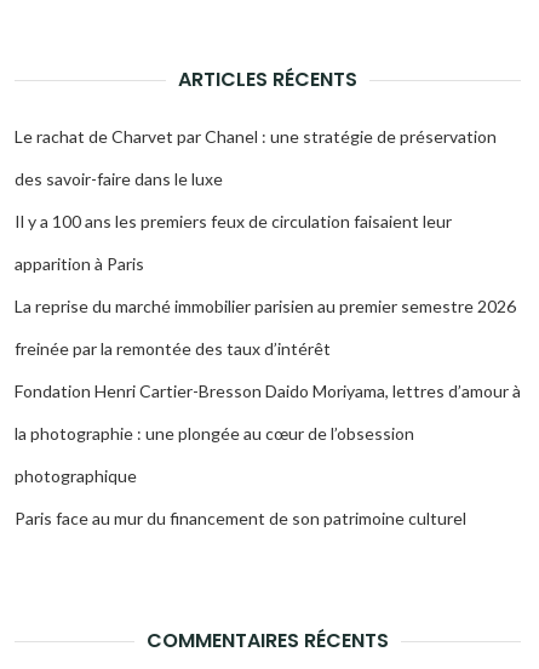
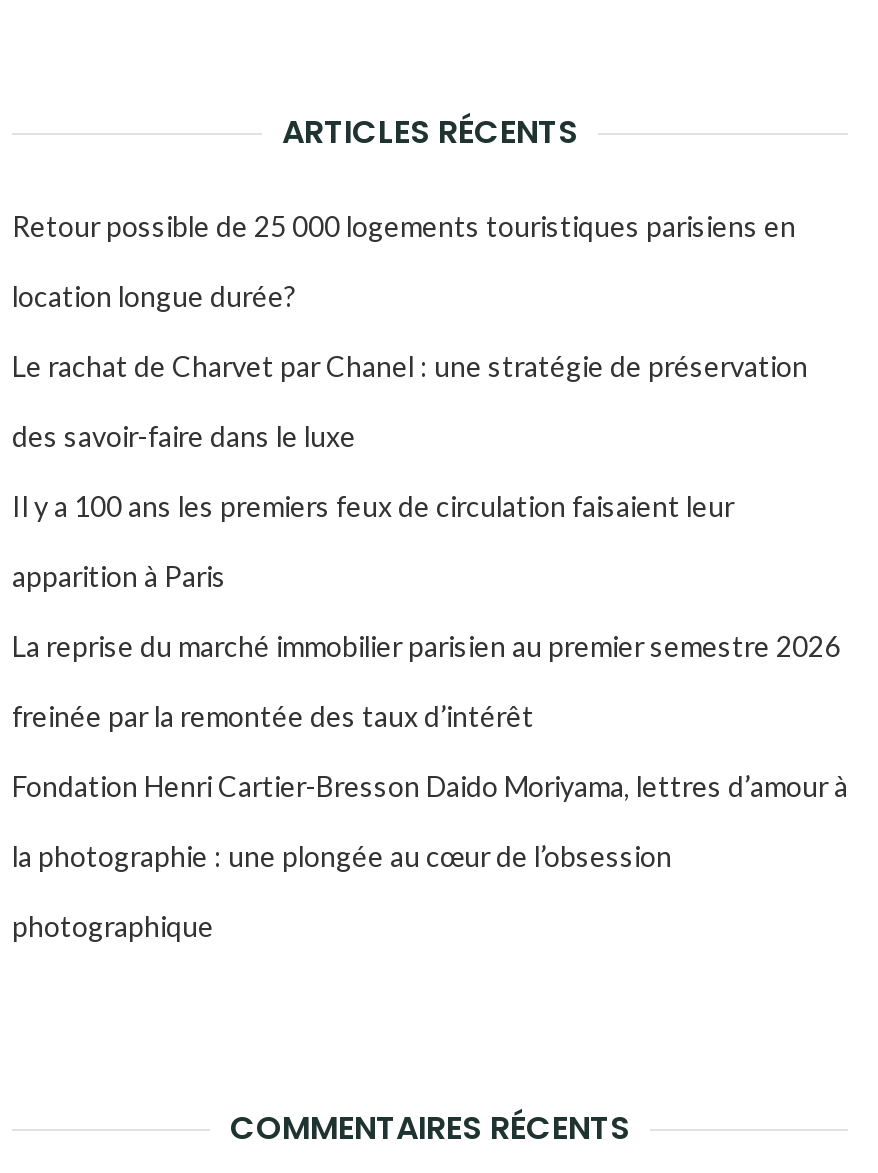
+ Retour possible de 25 000 logements touristiques parisiens en
+ location longue durée?

moved down: Le rachat de Charvet par Chanel : une stratégie de préservation | des savoir-faire dans le luxe | Il y a 100 ans les premiers feux de circulation faisaient leur | ... | la photographie : une plongée au cœur de l’obsession | photographique

- Paris face au mur du financement de son patrimoine culturel
